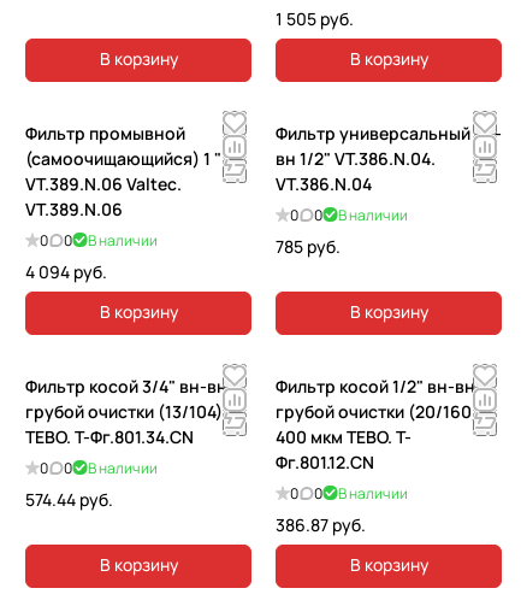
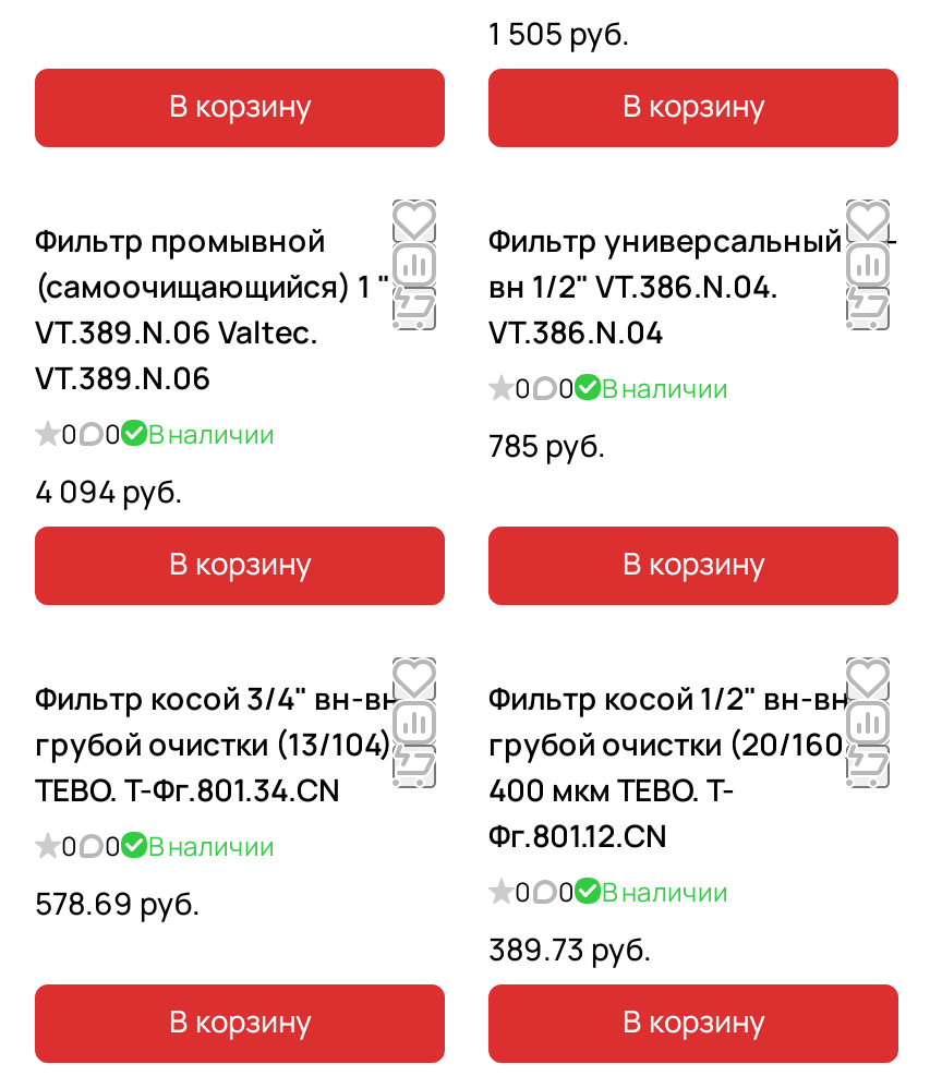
- 574.44 руб.
+ 578.69 руб.

- 386.87 руб.
+ 389.73 руб.
